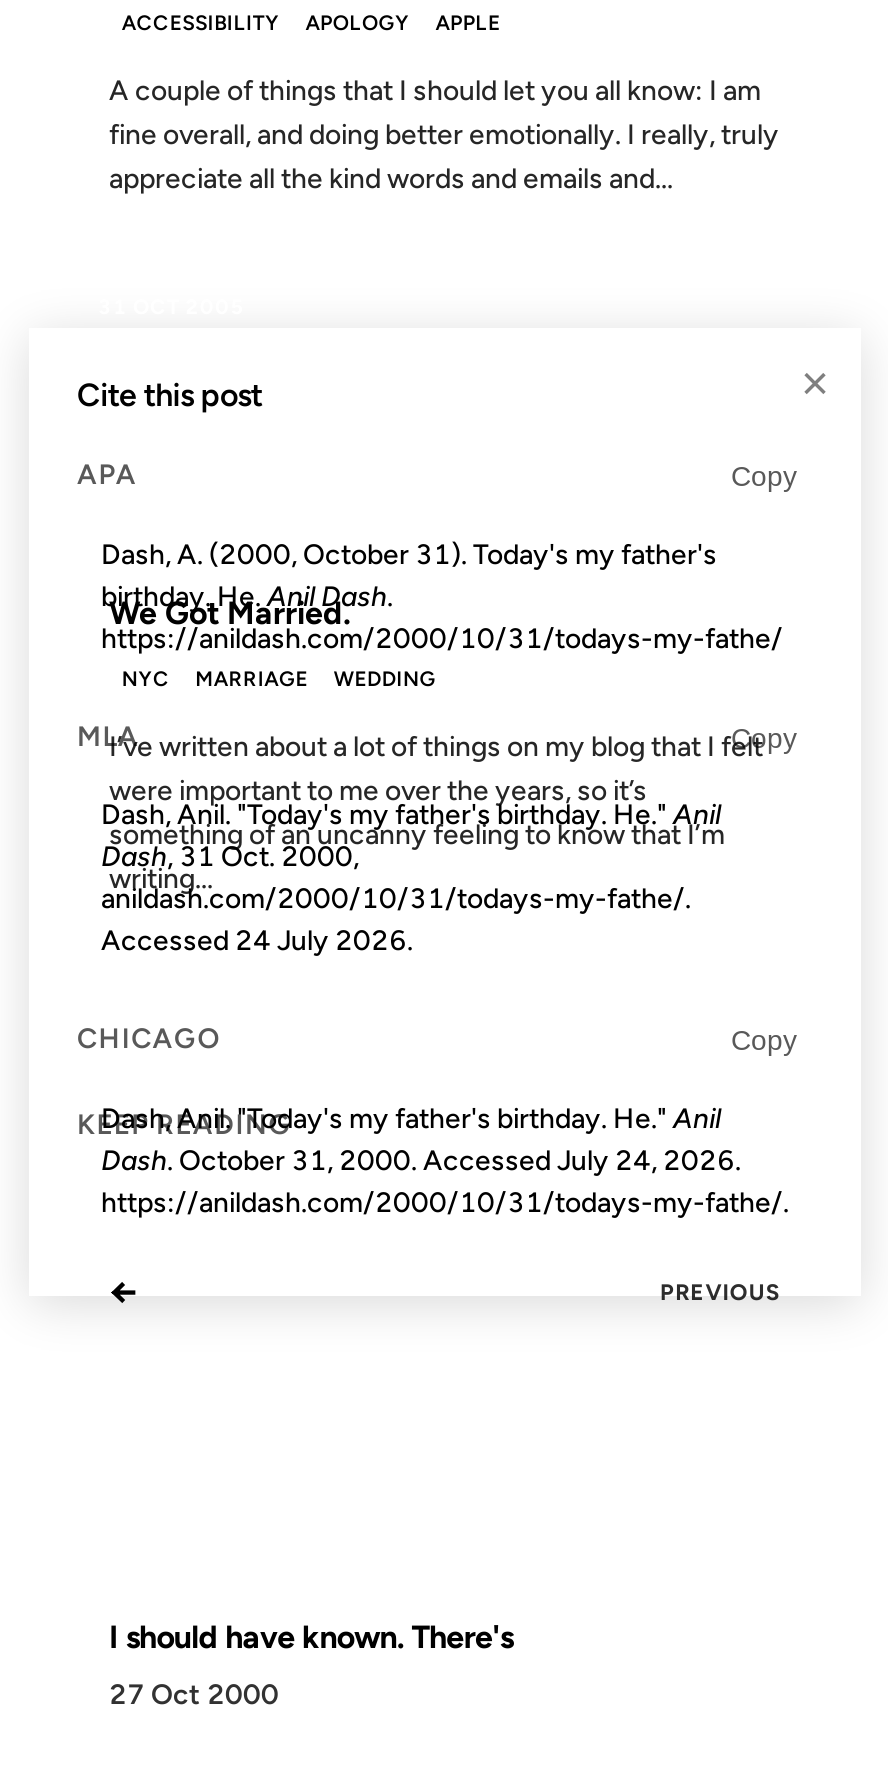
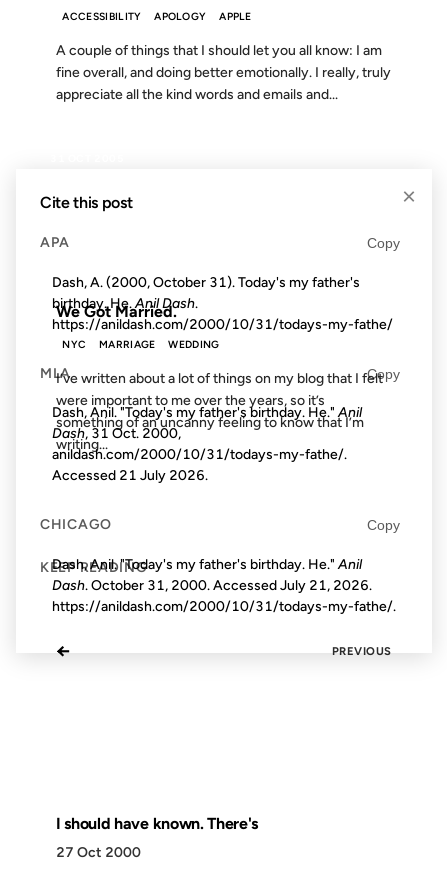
- Accessed 24 July 2026.
+ Accessed 21 July 2026.

- Dash. October 31, 2000. Accessed July 24, 2026.
+ Dash. October 31, 2000. Accessed July 21, 2026.
